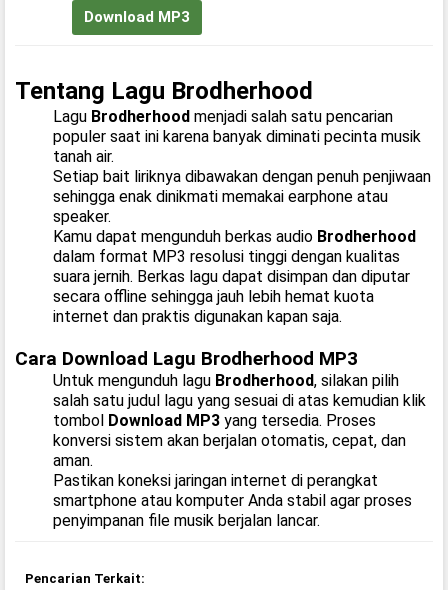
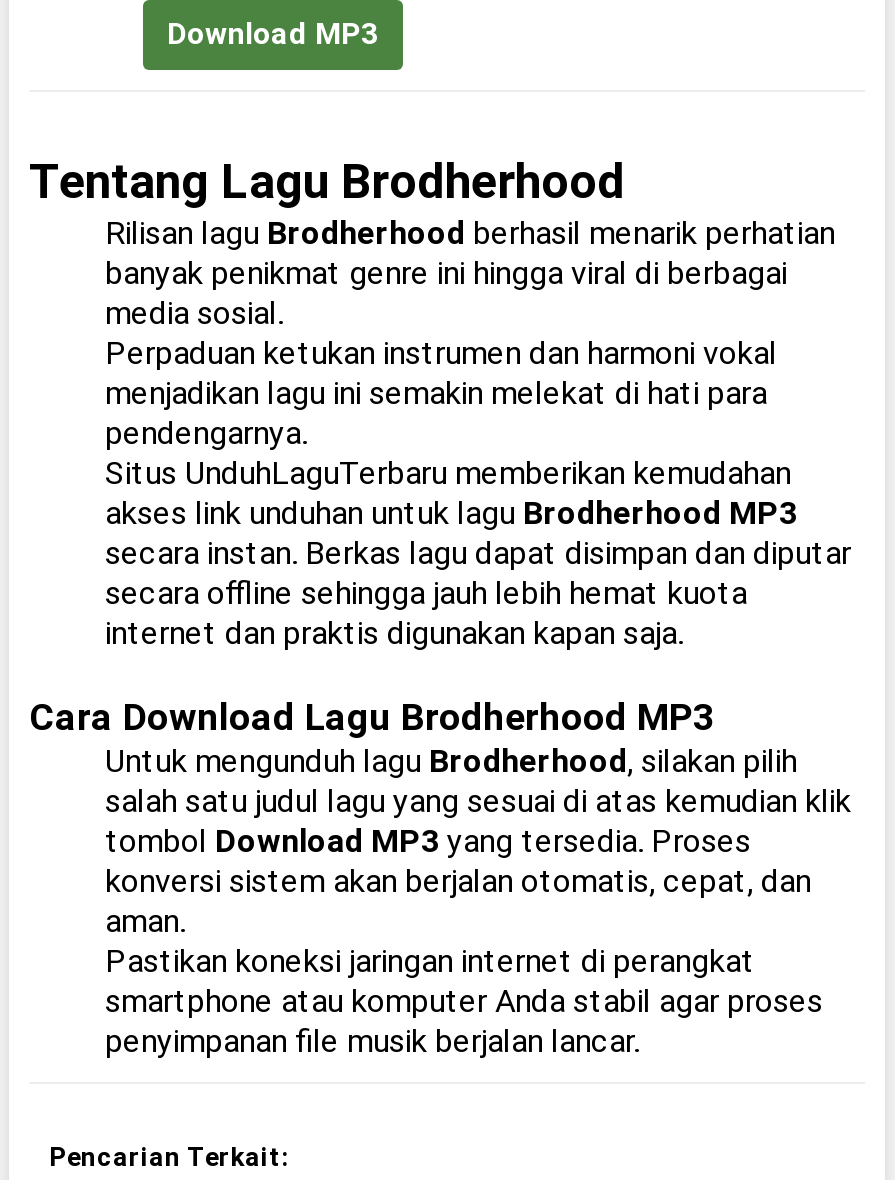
- Lagu Brodherhood menjadi salah satu pencarian
- populer saat ini karena banyak diminati pecinta musik
- tanah air.
- Setiap bait liriknya dibawakan dengan penuh penjiwaan
- sehingga enak dinikmati memakai earphone atau
- speaker.
- Kamu dapat mengunduh berkas audio Brodherhood
- dalam format MP3 resolusi tinggi dengan kualitas
- suara jernih. Berkas lagu dapat disimpan dan diputar
+ Rilisan lagu Brodherhood berhasil menarik perhatian
+ banyak penikmat genre ini hingga viral di berbagai
+ media sosial.
+ Perpaduan ketukan instrumen dan harmoni vokal
+ menjadikan lagu ini semakin melekat di hati para
+ pendengarnya.
+ Situs UnduhLaguTerbaru memberikan kemudahan
+ akses link unduhan untuk lagu Brodherhood MP3
+ secara instan. Berkas lagu dapat disimpan dan diputar
